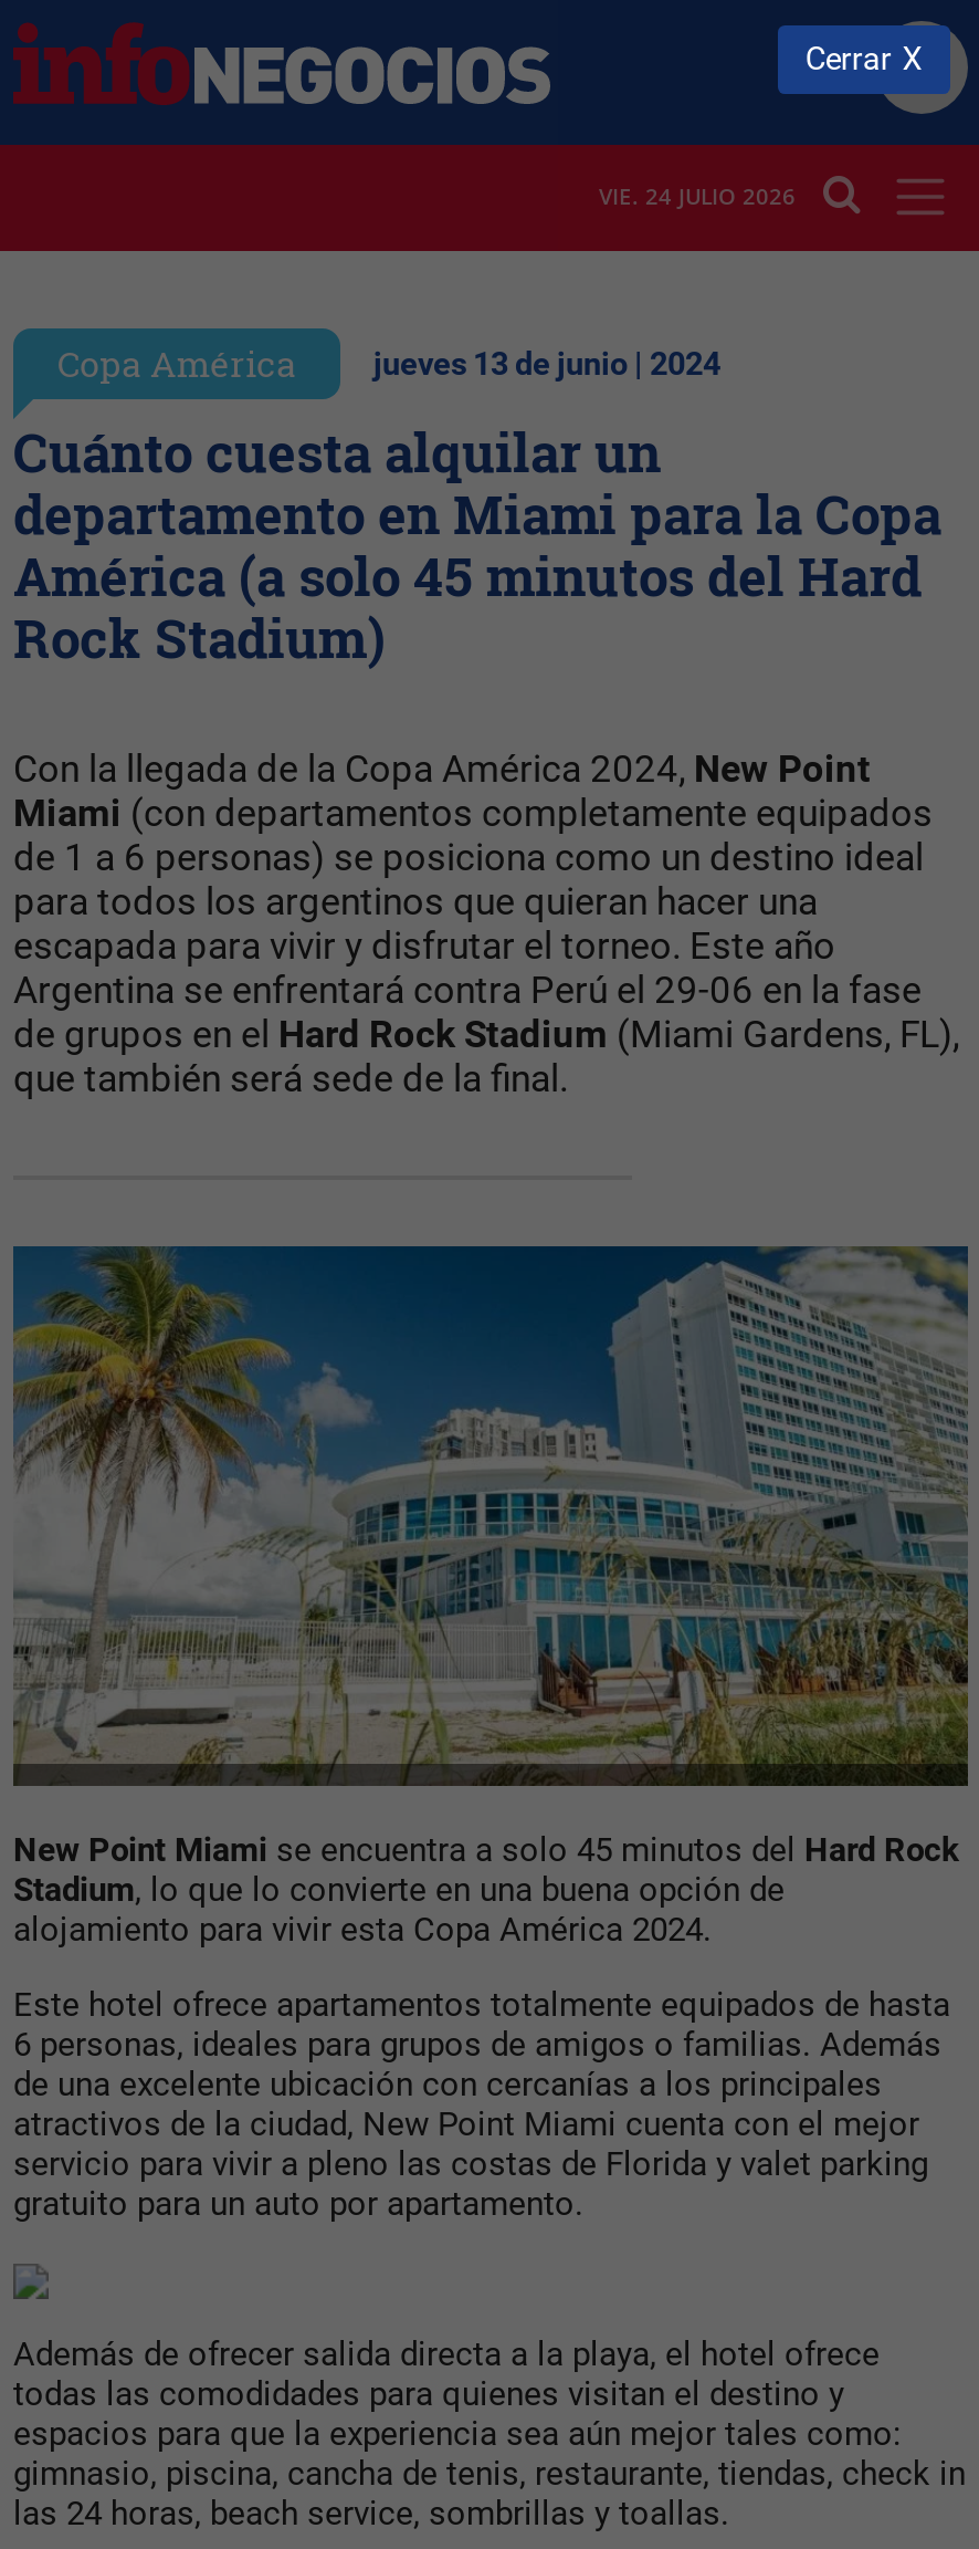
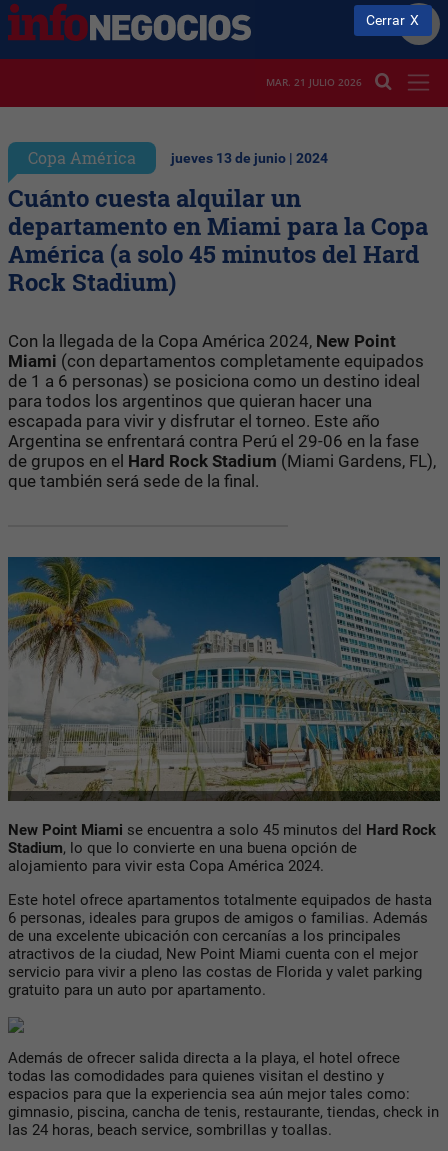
- VIE. 24 JULIO 2026
+ MAR. 21 JULIO 2026
